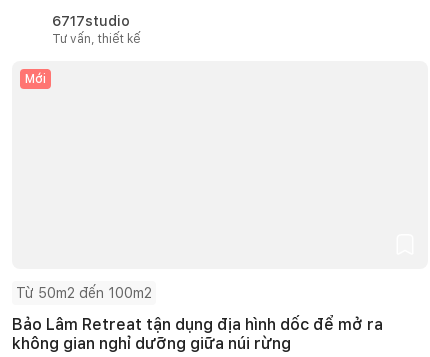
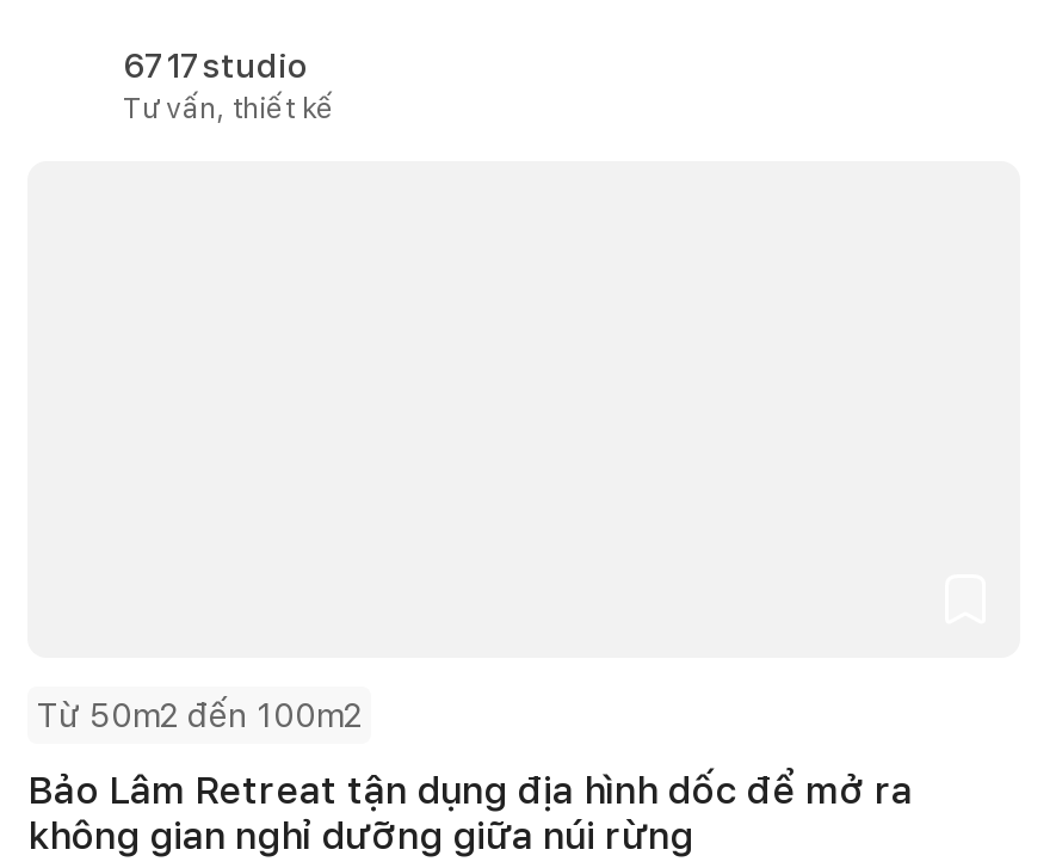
- Mới
